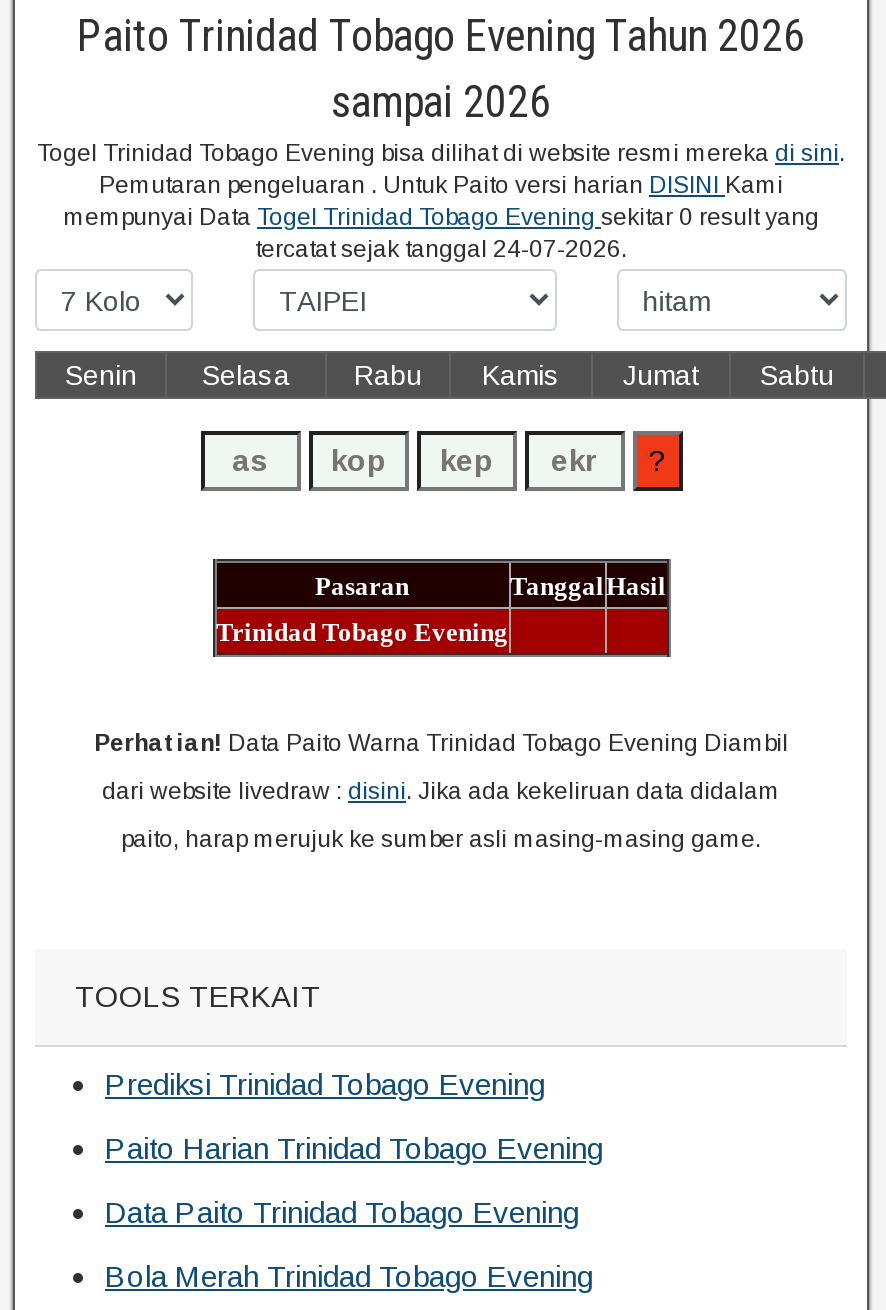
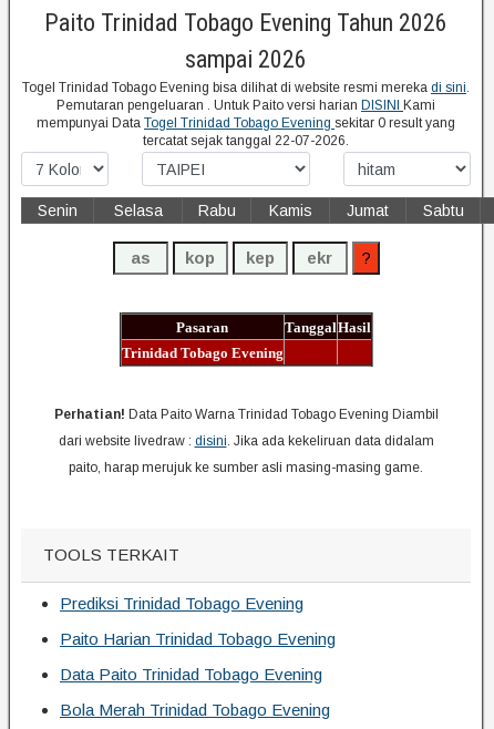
- tercatat sejak tanggal 24-07-2026.
+ tercatat sejak tanggal 22-07-2026.
